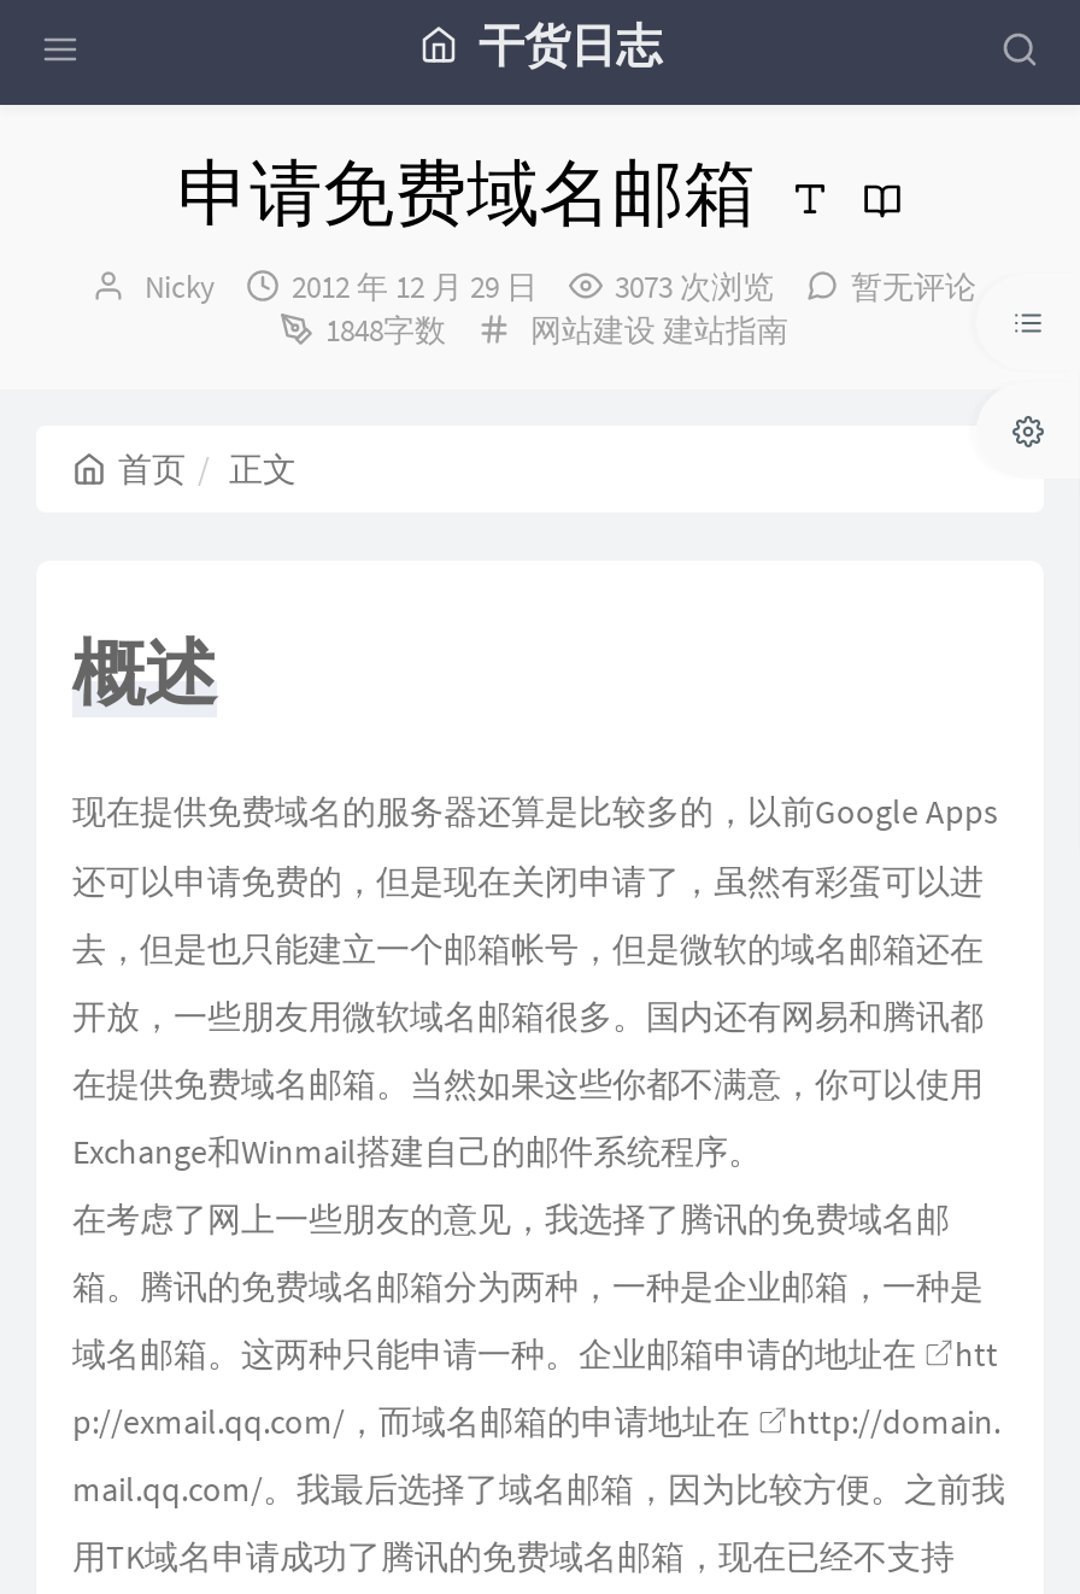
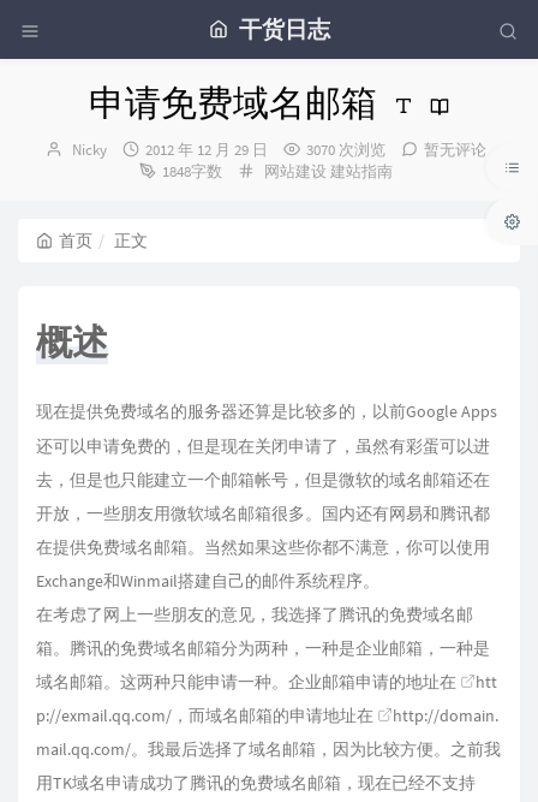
- 3073 次浏览
+ 3070 次浏览
